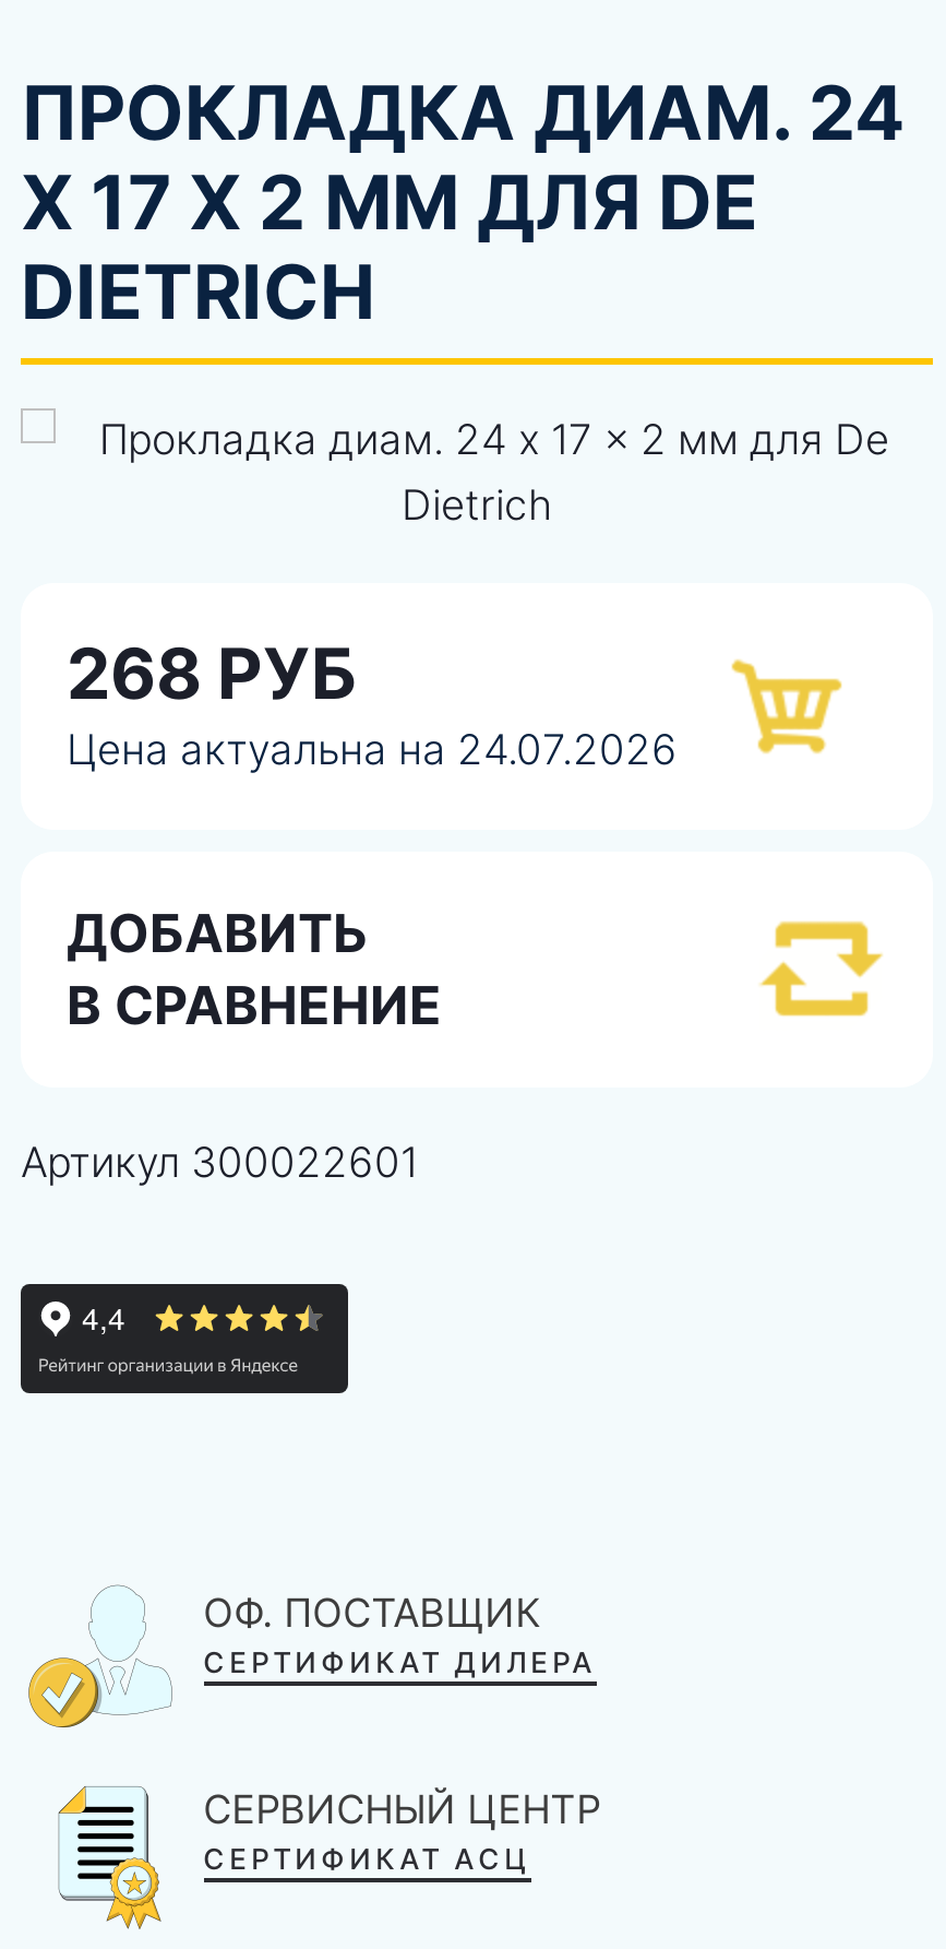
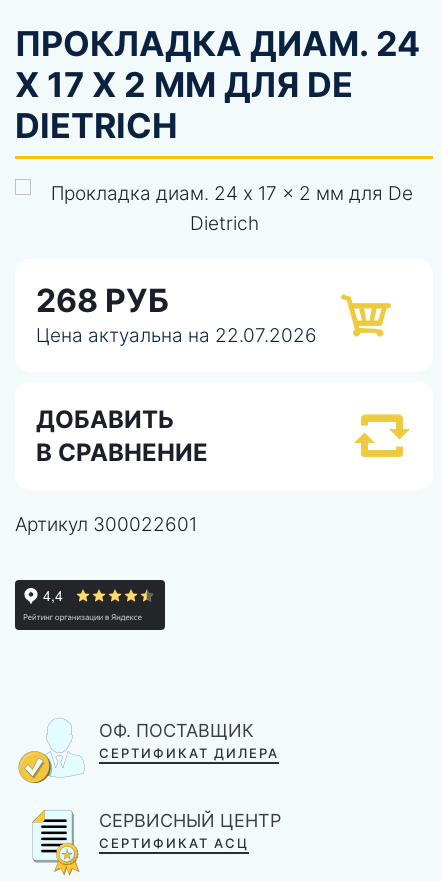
- Цена актуальна на 24.07.2026
+ Цена актуальна на 22.07.2026
